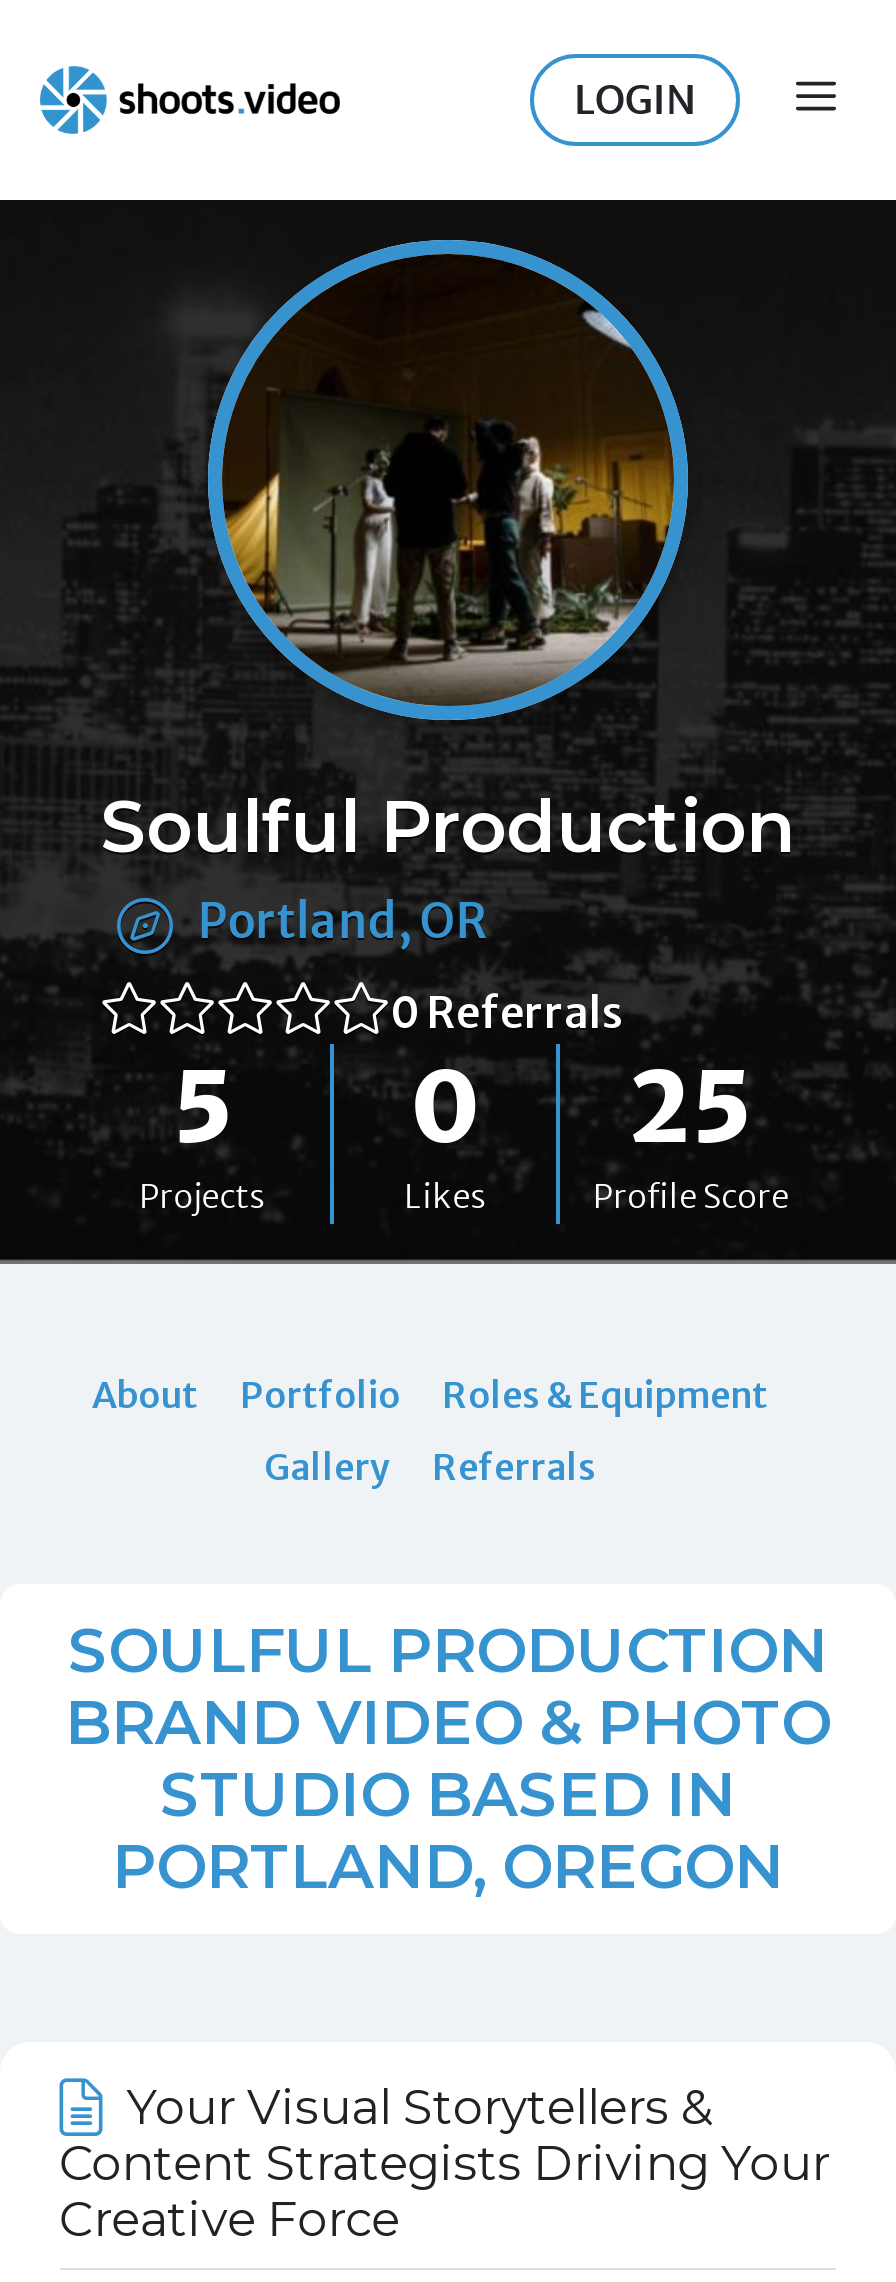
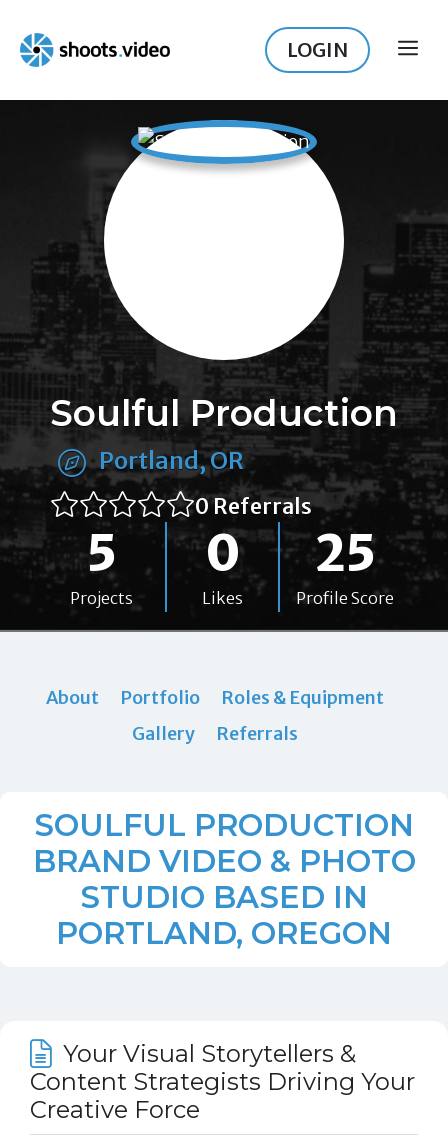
- [image]
+ [image]
